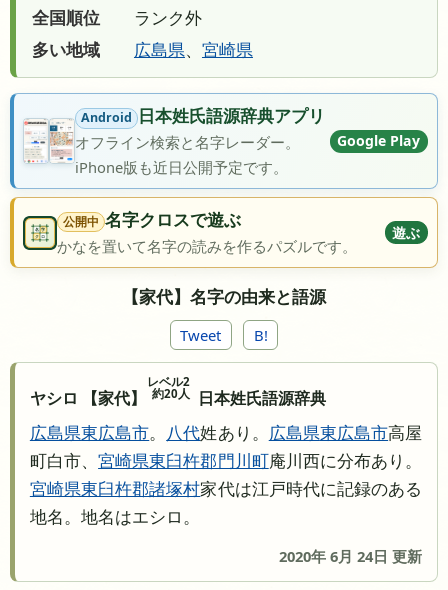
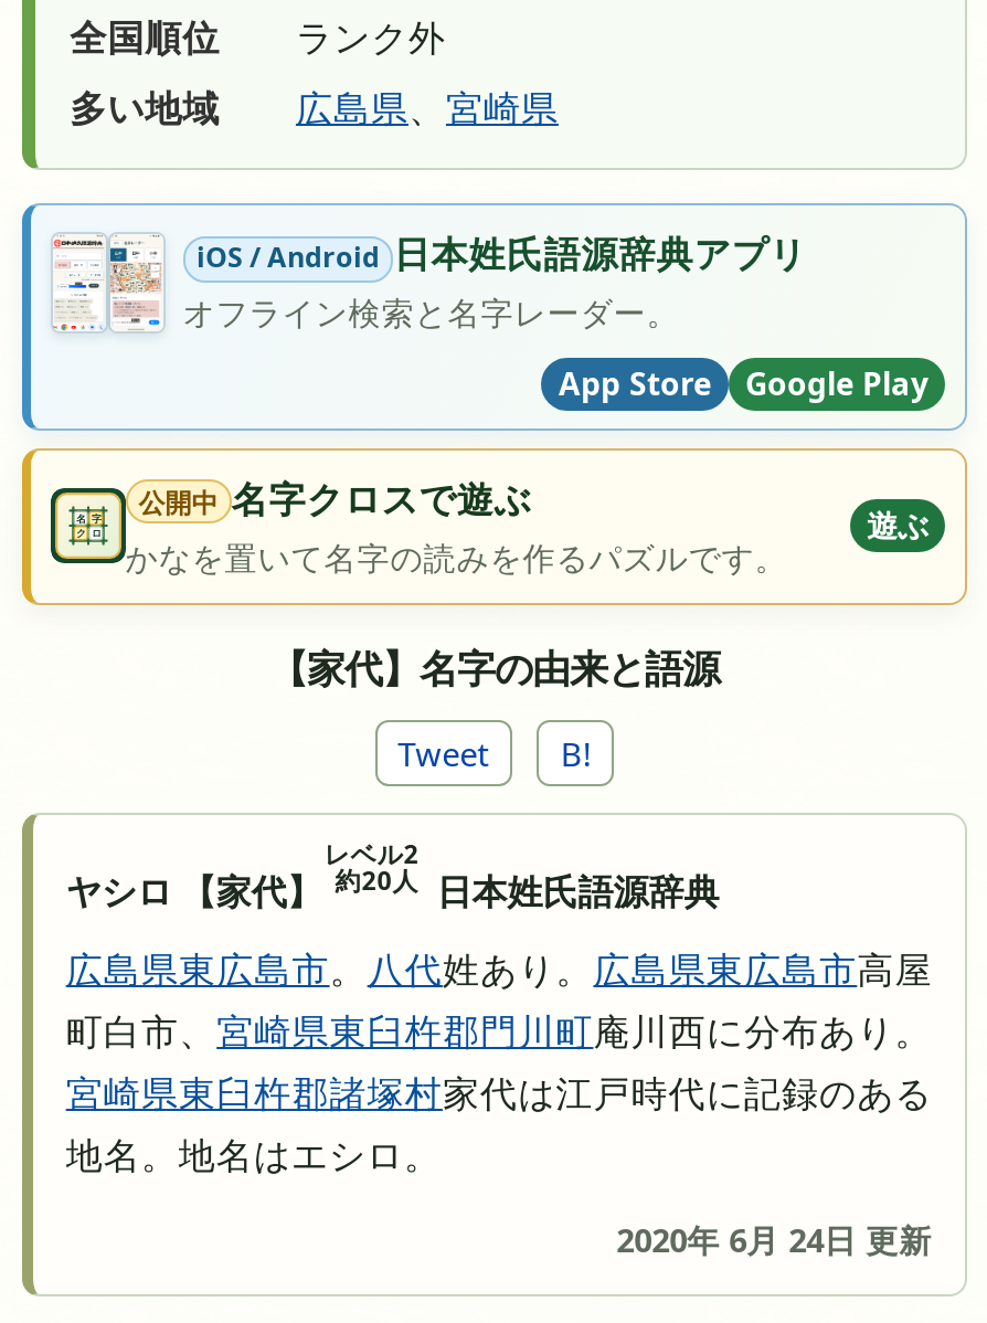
- [image]
- Android 日本姓氏語源辞典アプリ
+ [image]
+ iOS / Android 日本姓氏語源辞典アプリ

moved down: Google Play

- iPhone版も近日公開予定です。
+ App Store
